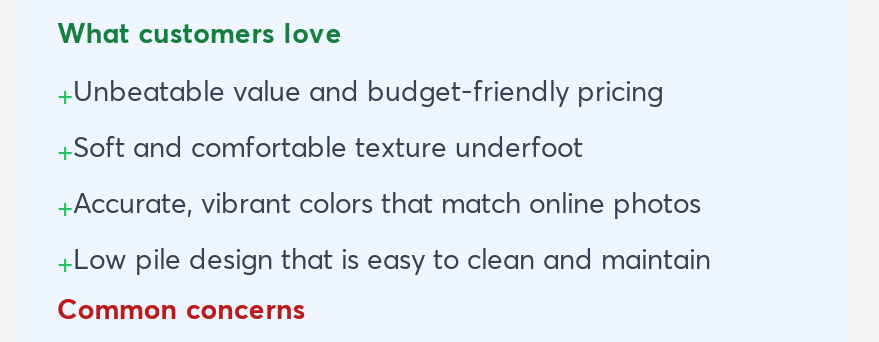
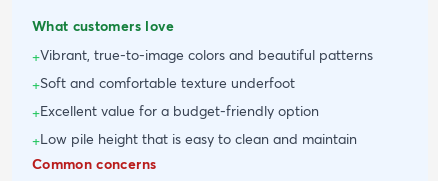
- +Unbeatable value and budget-friendly pricing
+ +Vibrant, true-to-image colors and beautiful patterns

- +Accurate, vibrant colors that match online photos
- +Low pile design that is easy to clean and maintain
+ +Excellent value for a budget-friendly option
+ +Low pile height that is easy to clean and maintain
